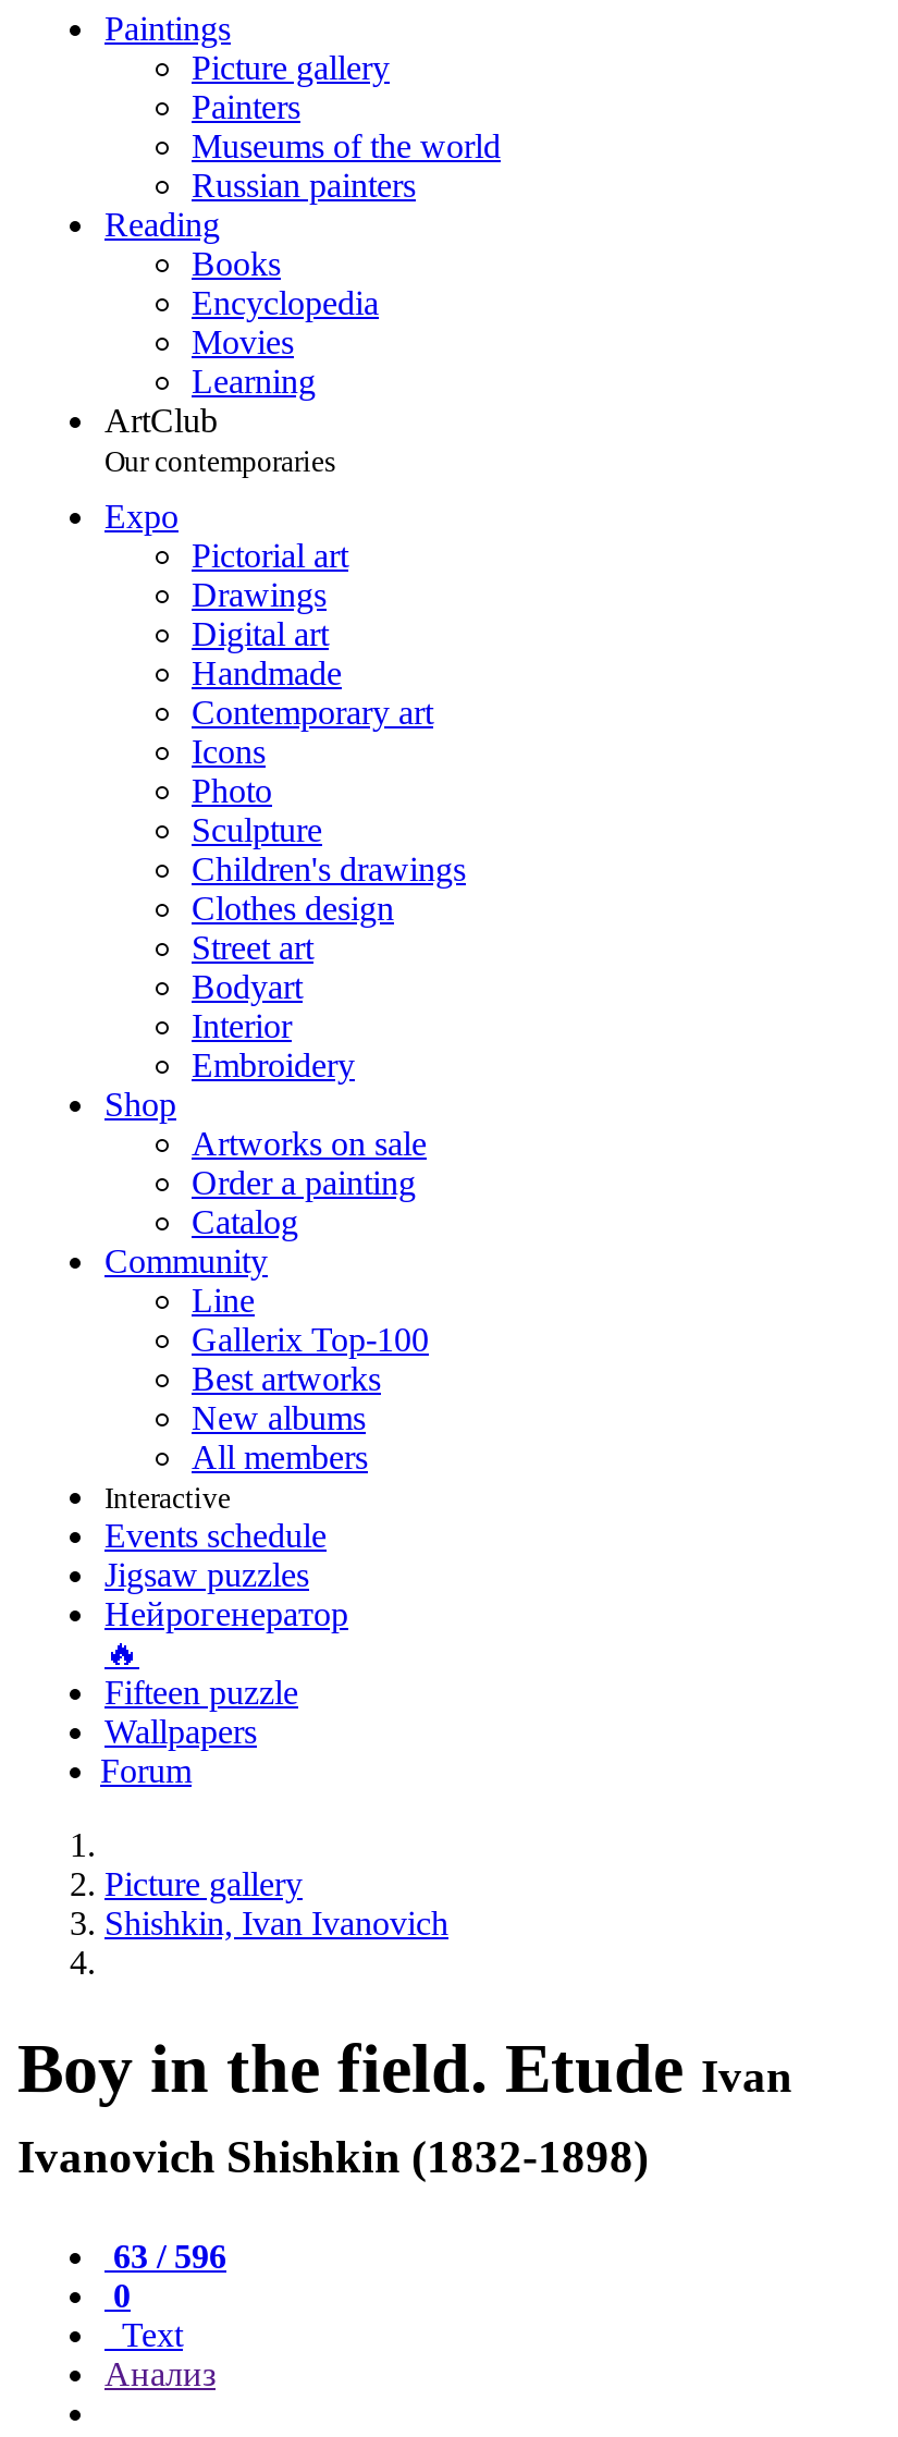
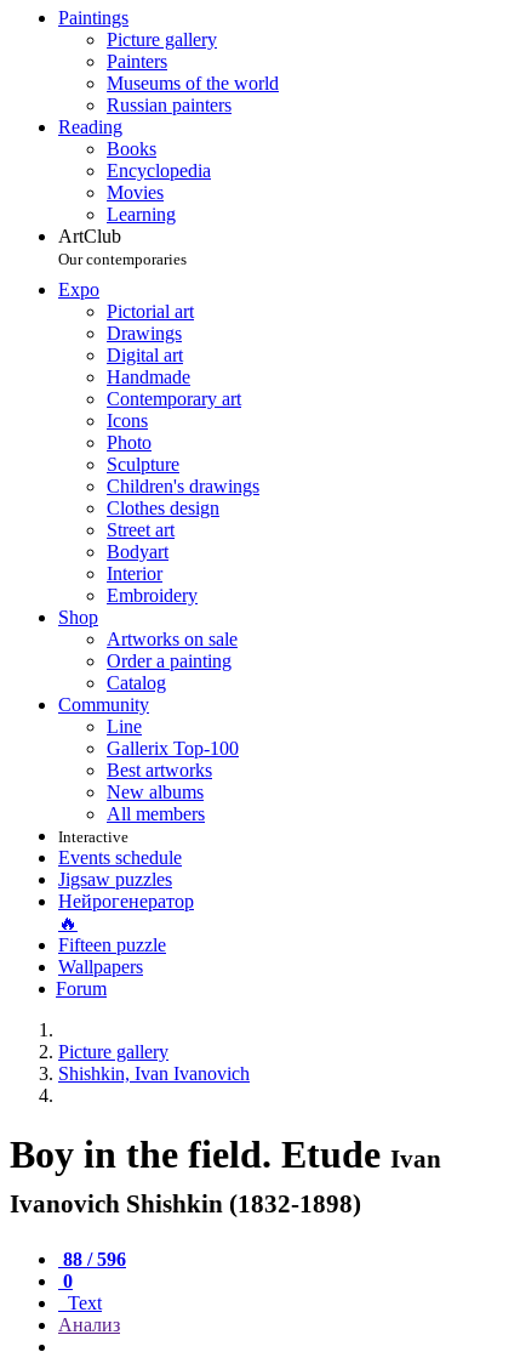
- 63 / 596
+ 88 / 596
